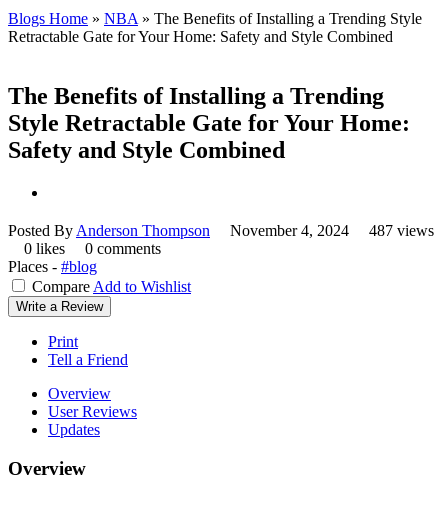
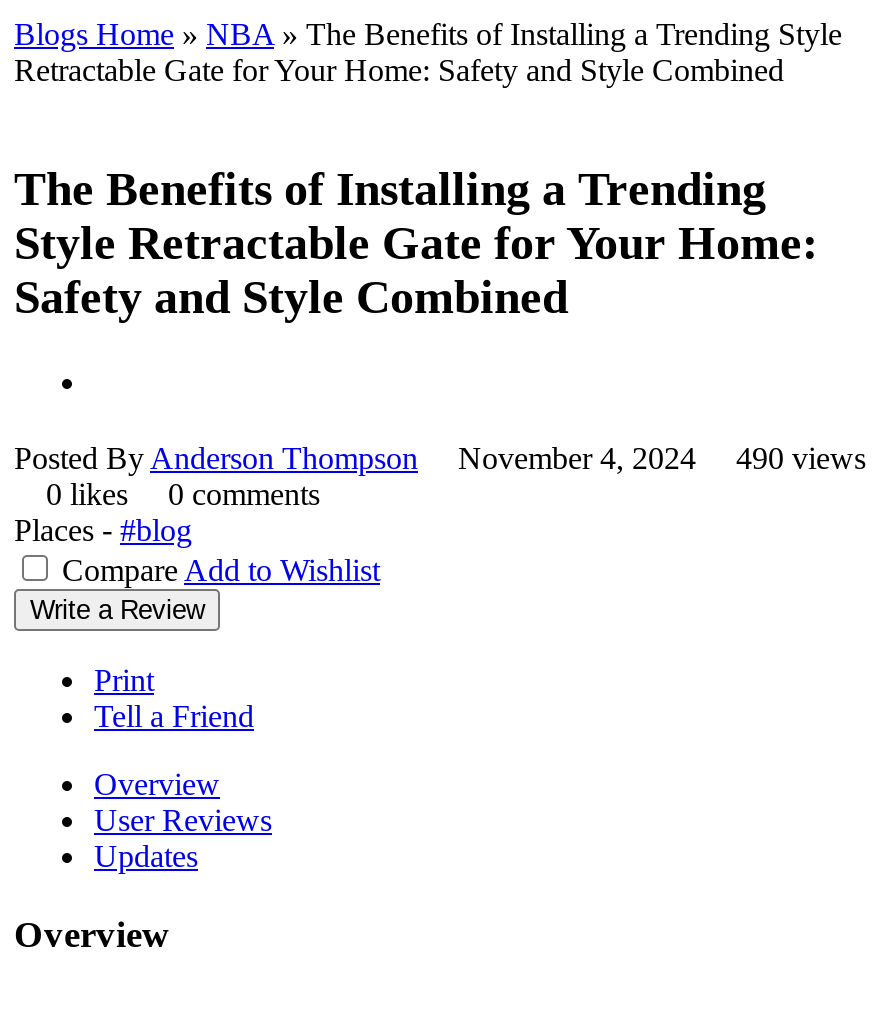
- Posted By Anderson Thompson November 4, 2024 487 views
+ Posted By Anderson Thompson November 4, 2024 490 views
